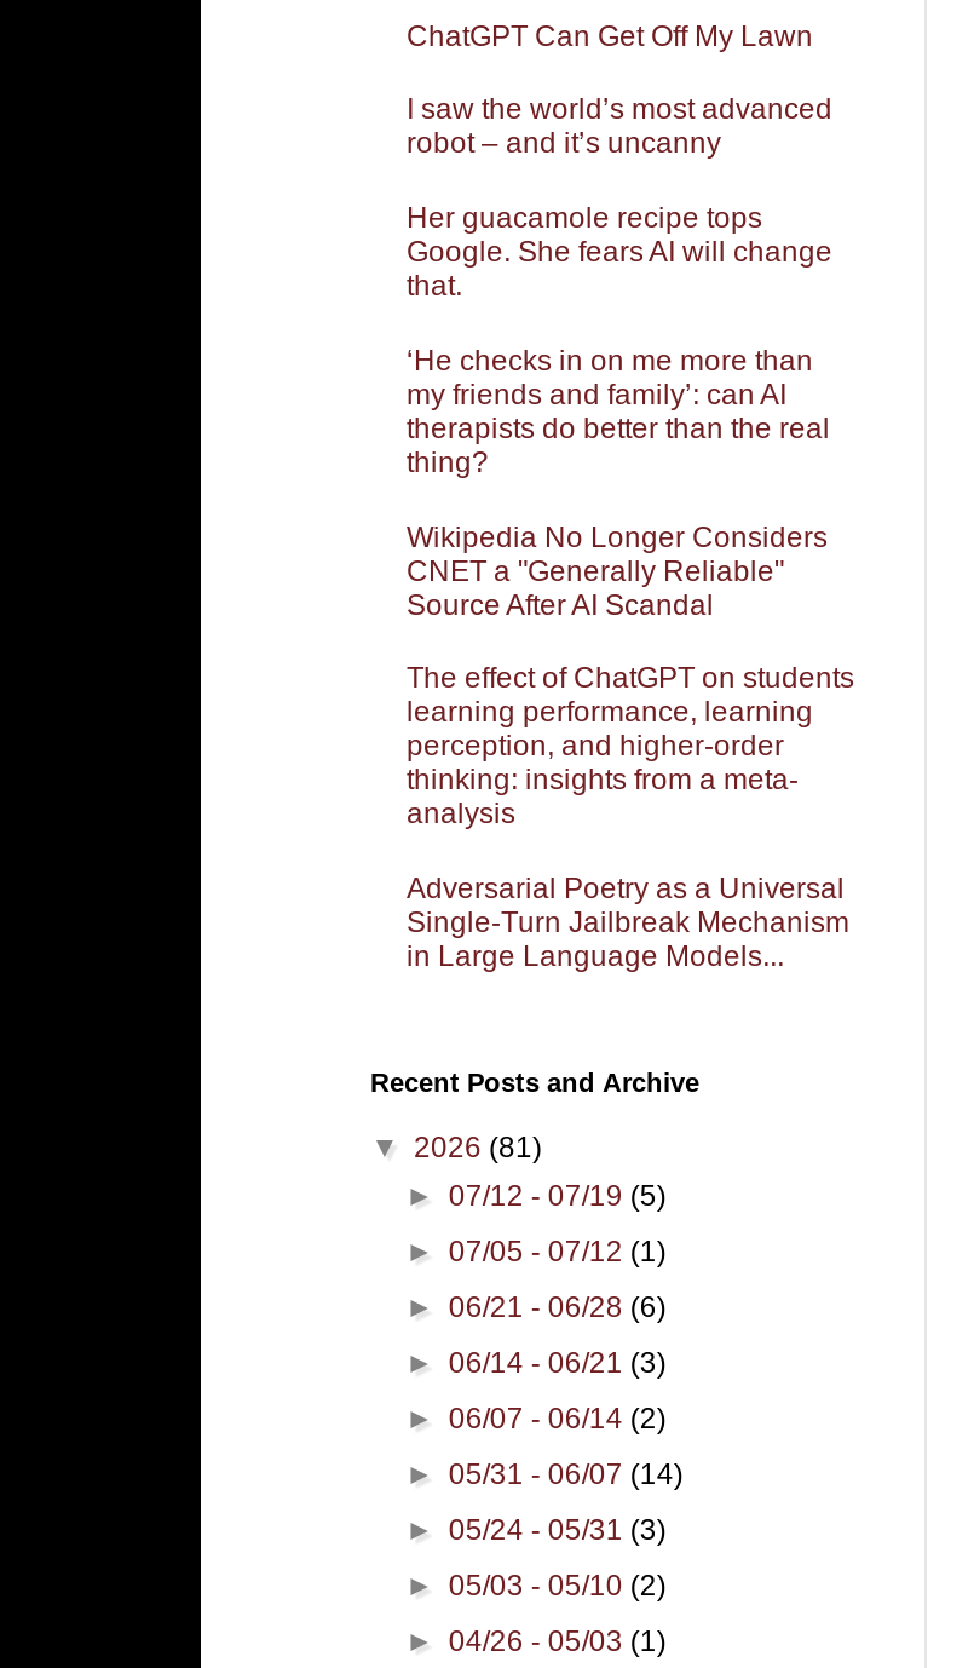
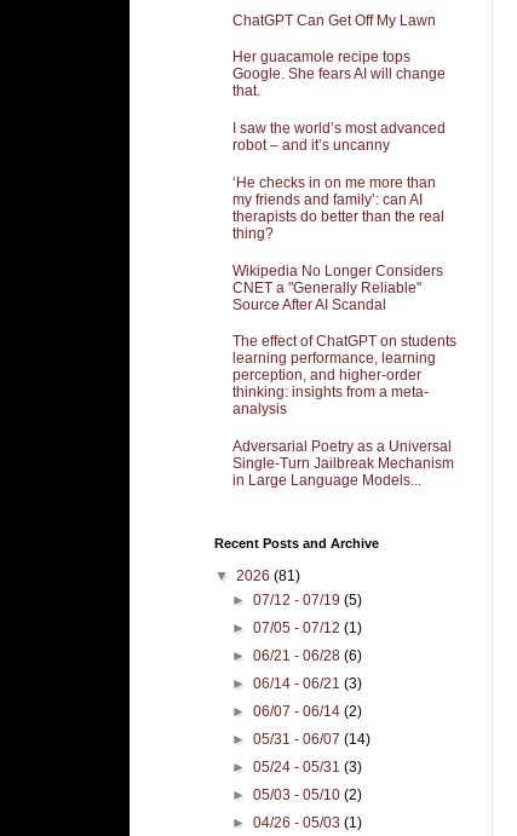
moved down: I saw the world’s most advanced | robot – and it’s uncanny

moved up: Her guacamole recipe tops | Google. She fears AI will change | that.
